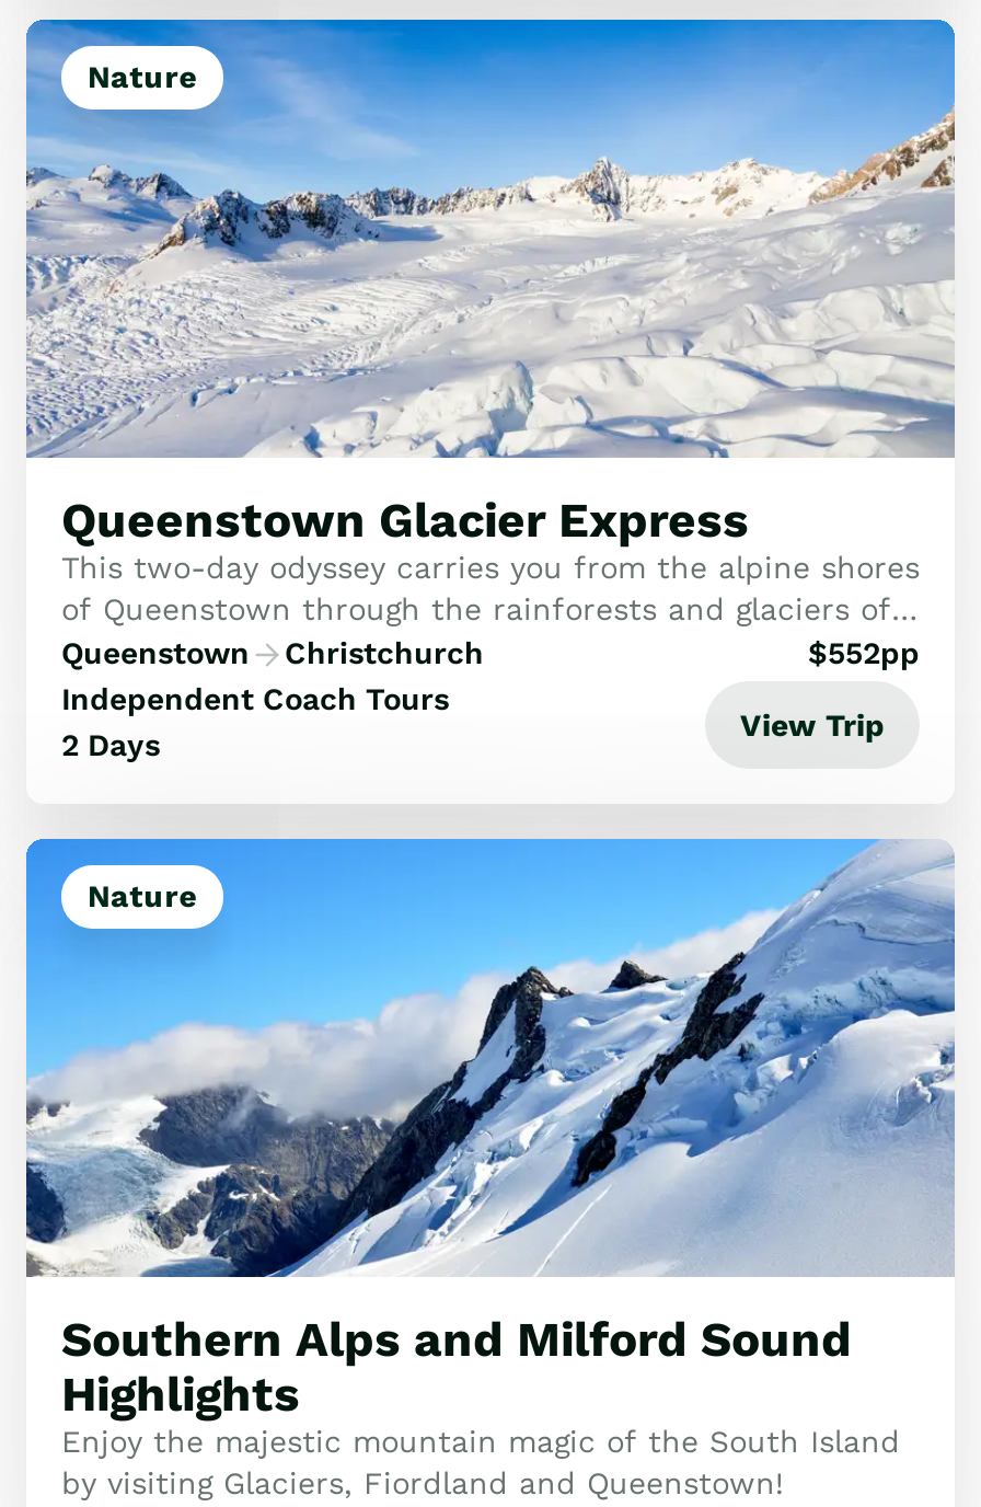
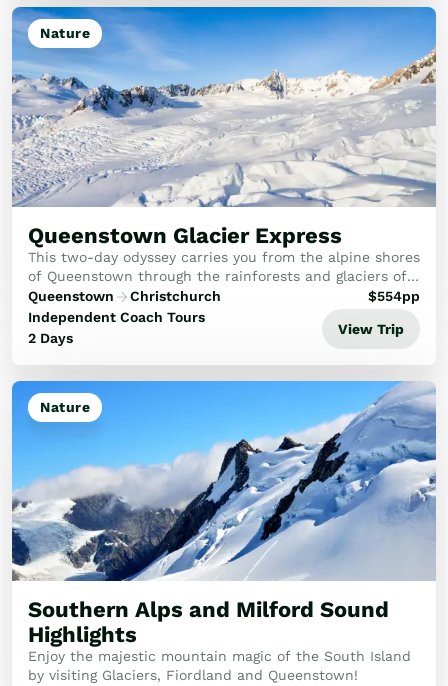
- $552pp
+ $554pp
